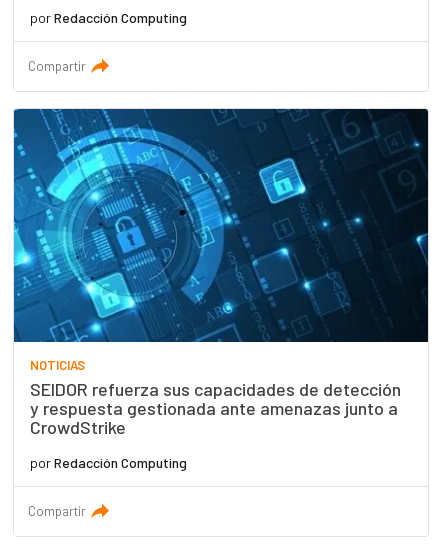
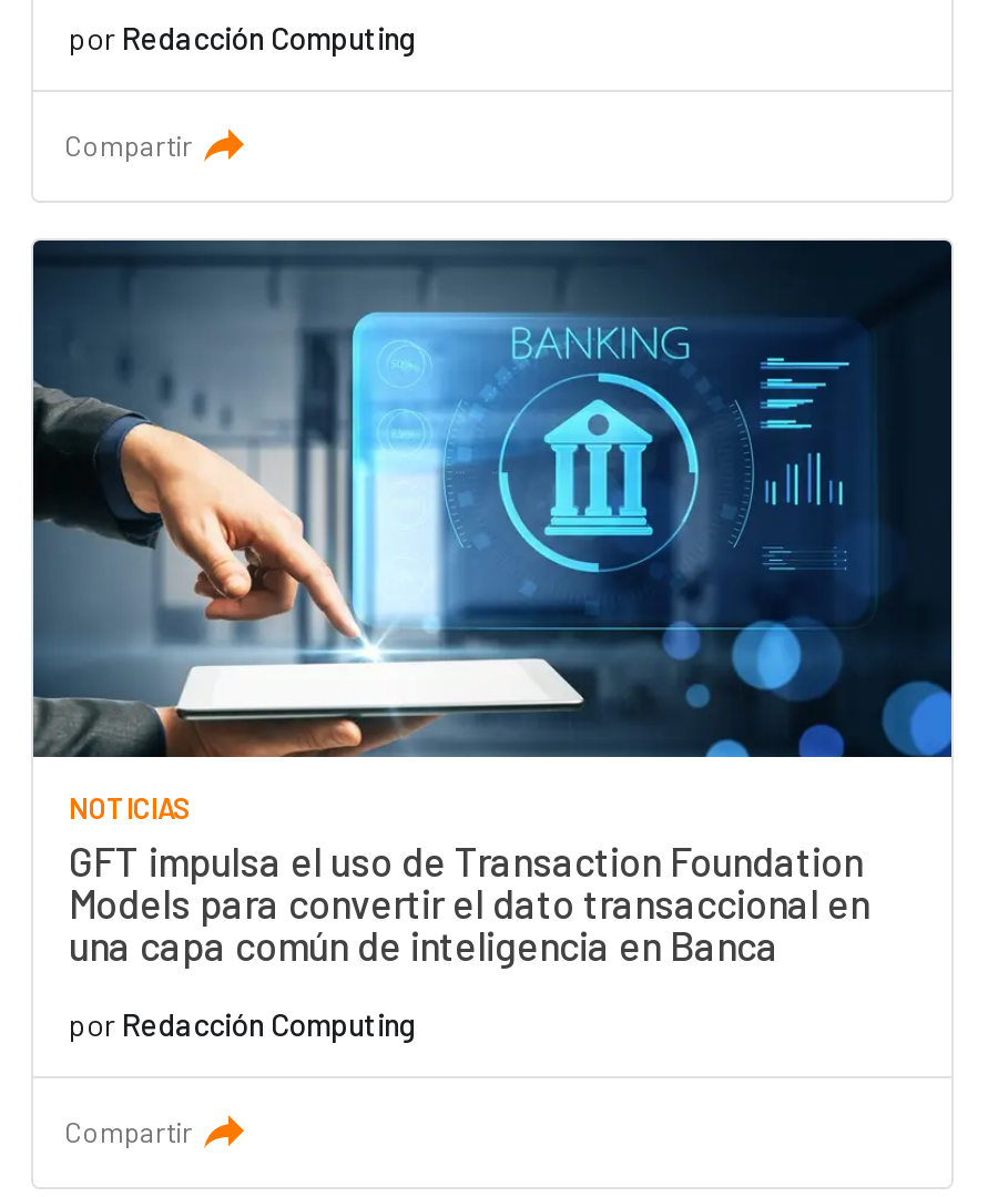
- [image]
- SEIDOR refuerza sus capacidades de detección
- y respuesta gestionada ante amenazas junto a
- CrowdStrike
+ [image]
+ GFT impulsa el uso de Transaction Foundation
+ Models para convertir el dato transaccional en
+ una capa común de inteligencia en Banca
